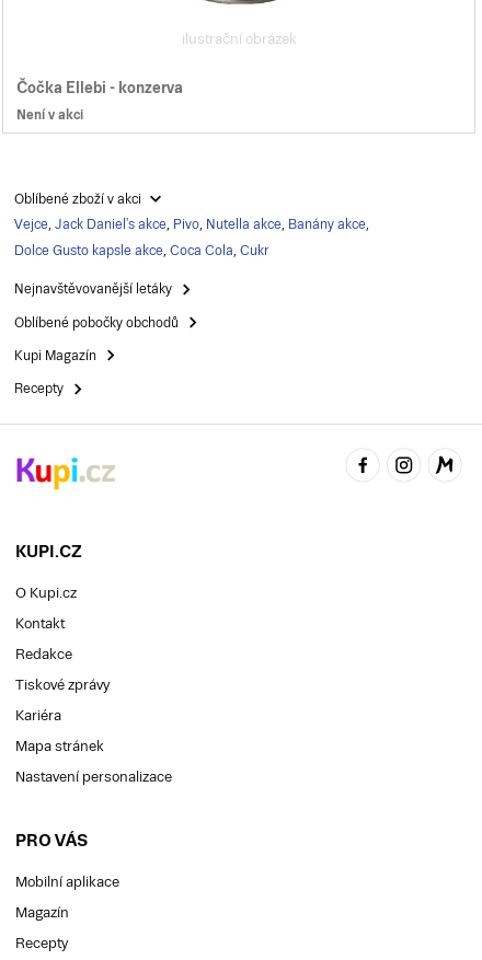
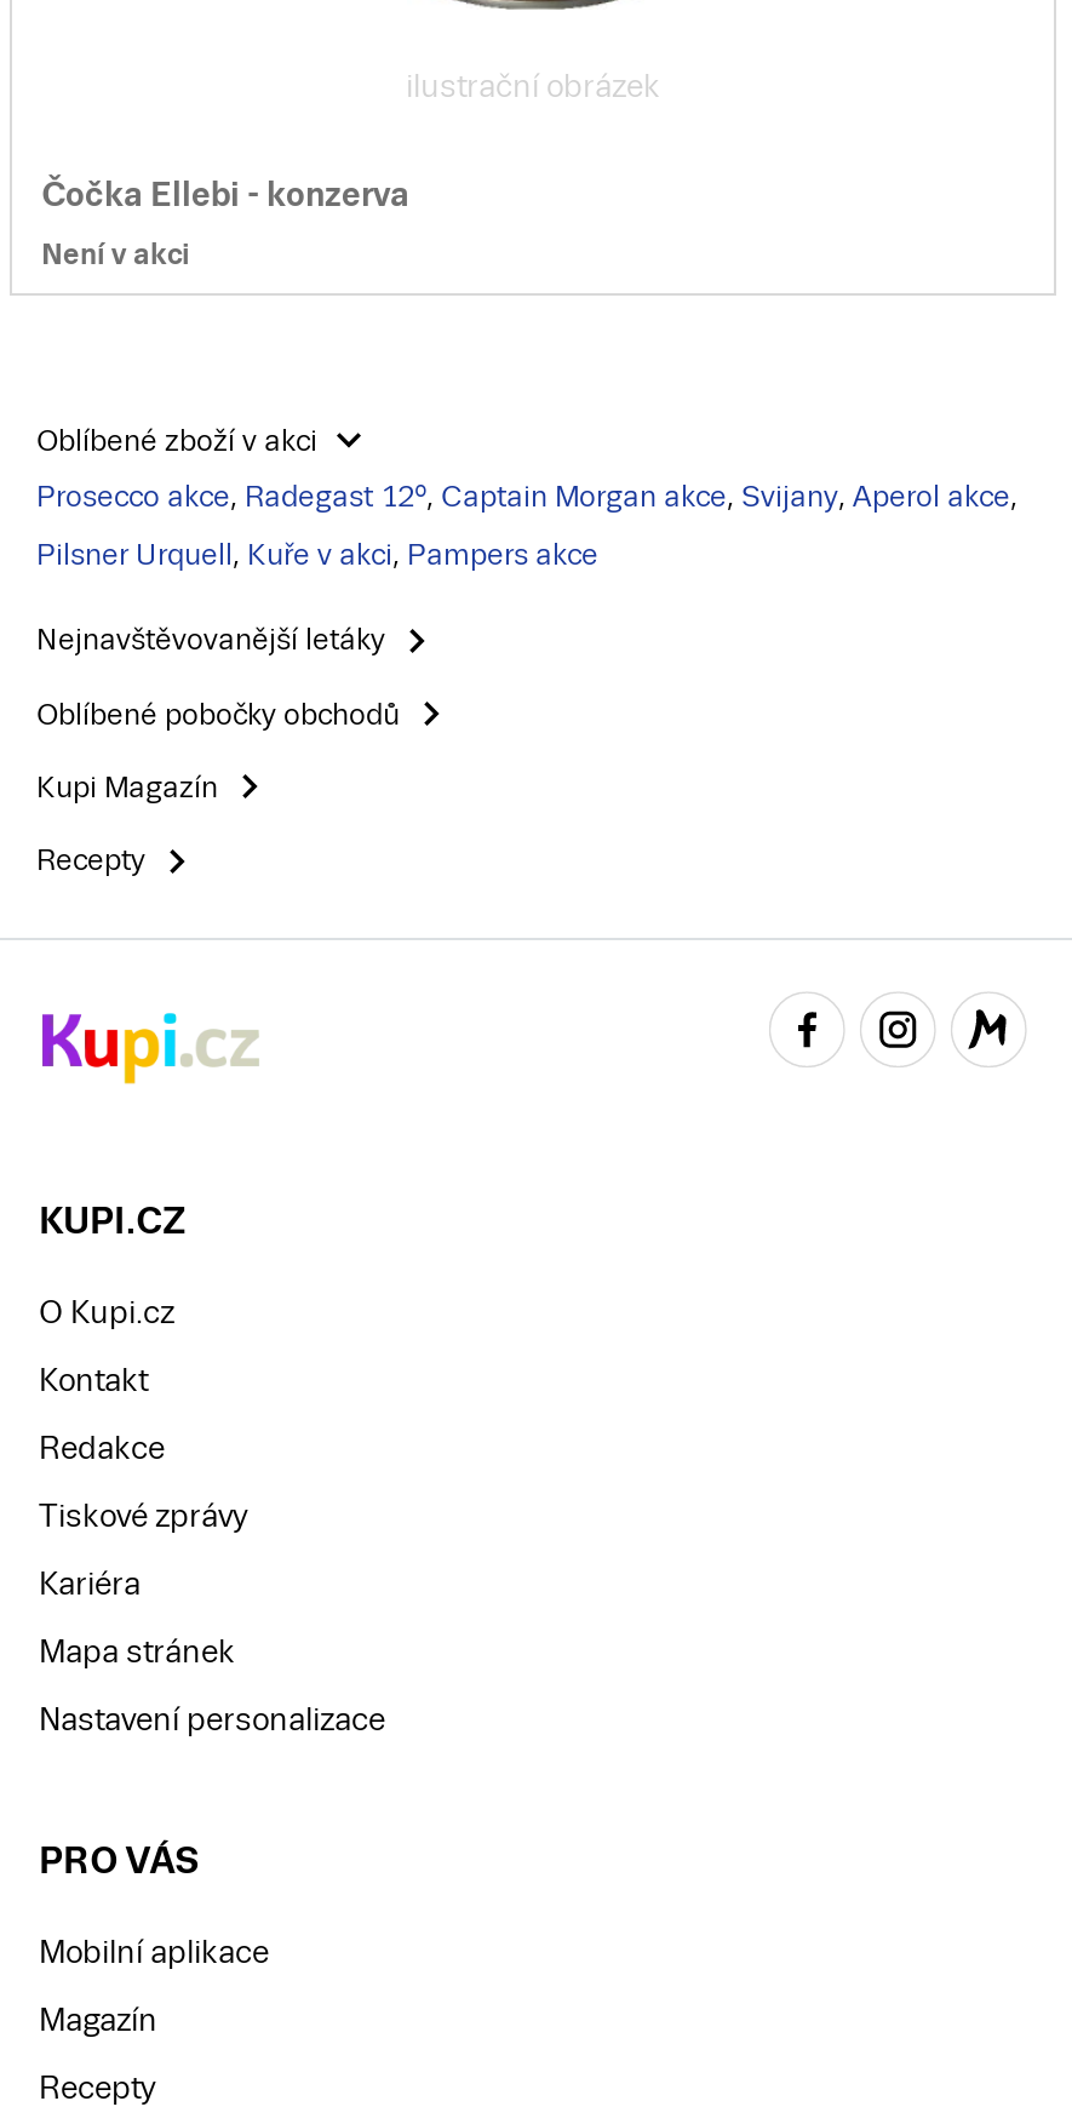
- Vejce, Jack Daniel's akce, Pivo, Nutella akce, Banány akce,
+ Prosecco akce, Radegast 12°, Captain Morgan akce, Svijany, Aperol akce,

- Dolce Gusto kapsle akce, Coca Cola, Cukr
+ Pilsner Urquell, Kuře v akci, Pampers akce
